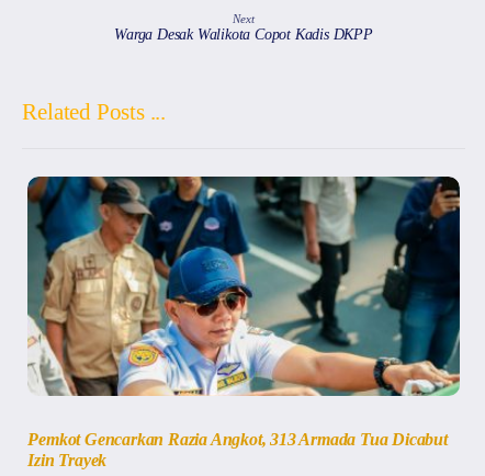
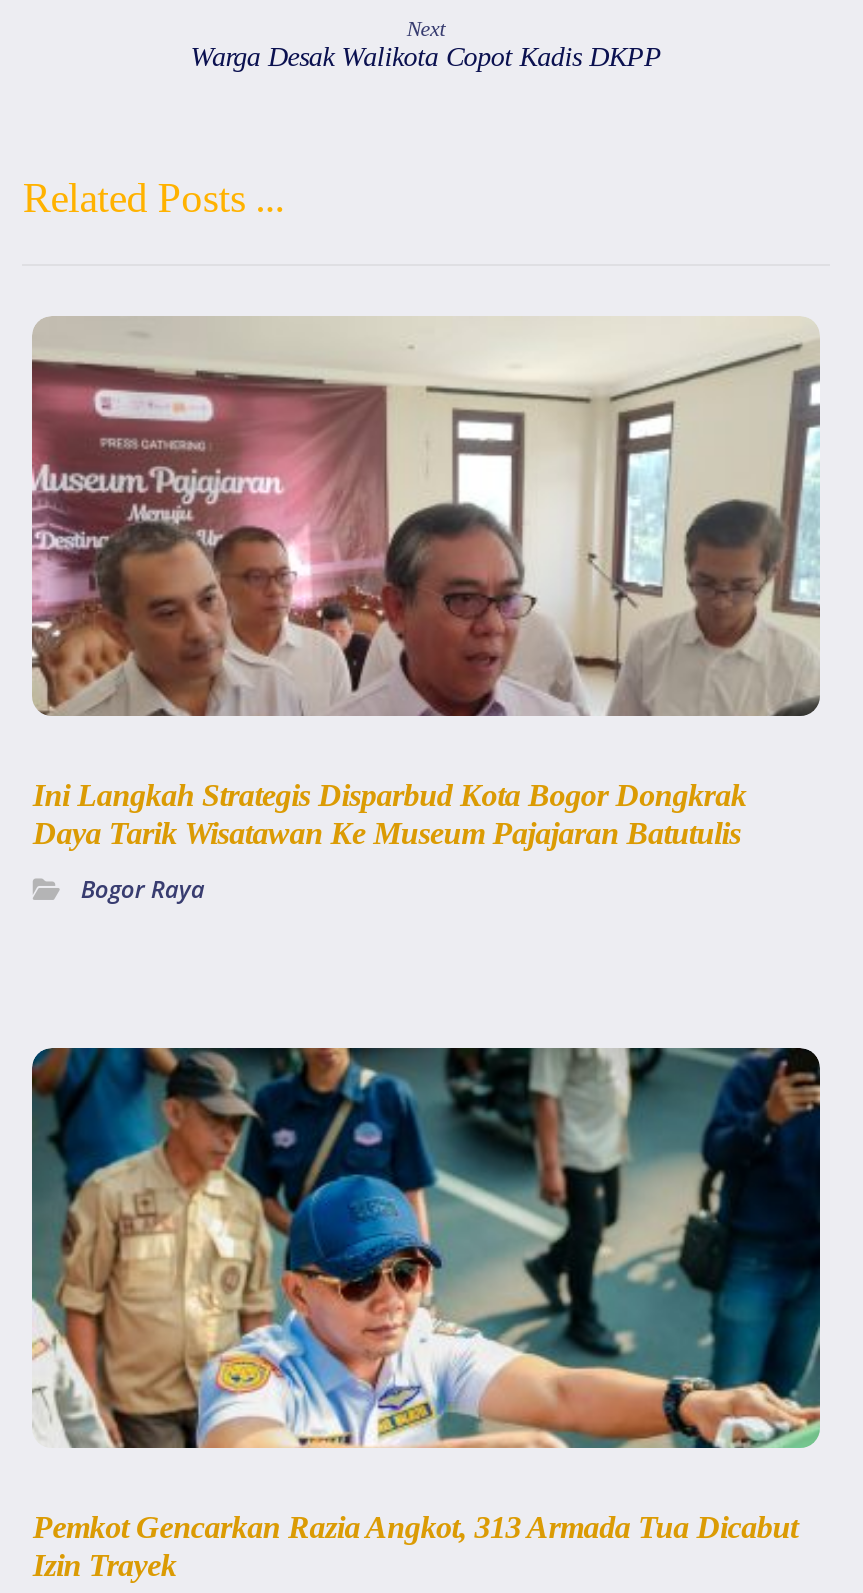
+ [image]
+ Ini Langkah Strategis Disparbud Kota Bogor Dongkrak
+ Daya Tarik Wisatawan Ke Museum Pajajaran Batutulis
+ Bogor Raya
